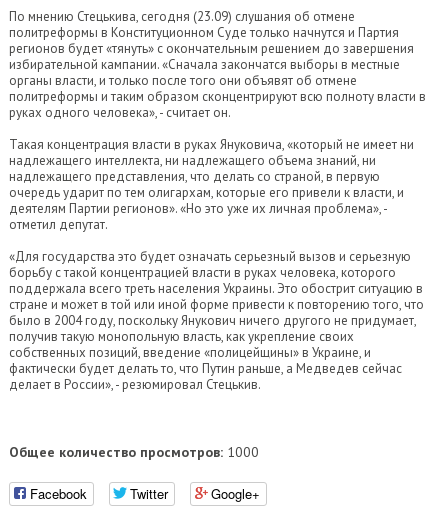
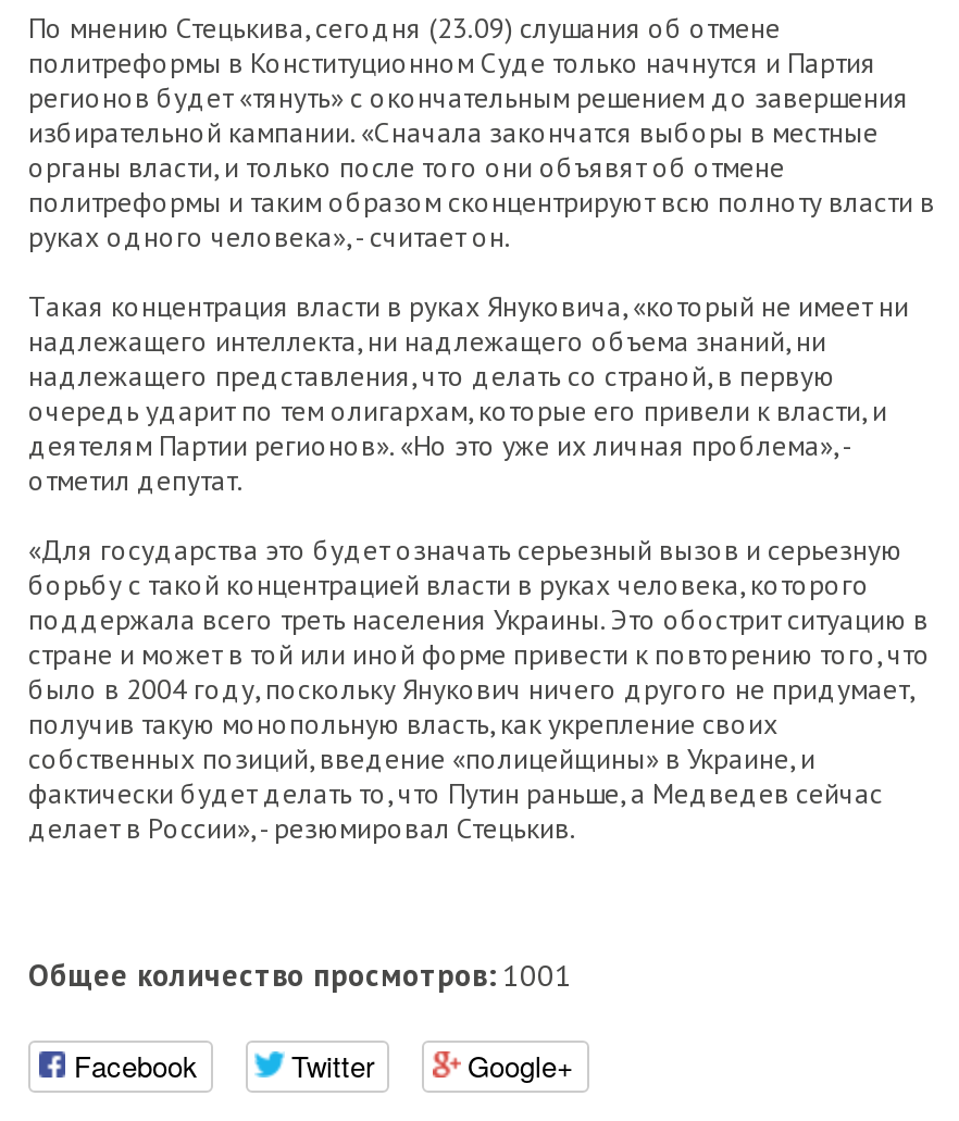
- Общее количество просмотров: 1000
+ Общее количество просмотров: 1001
